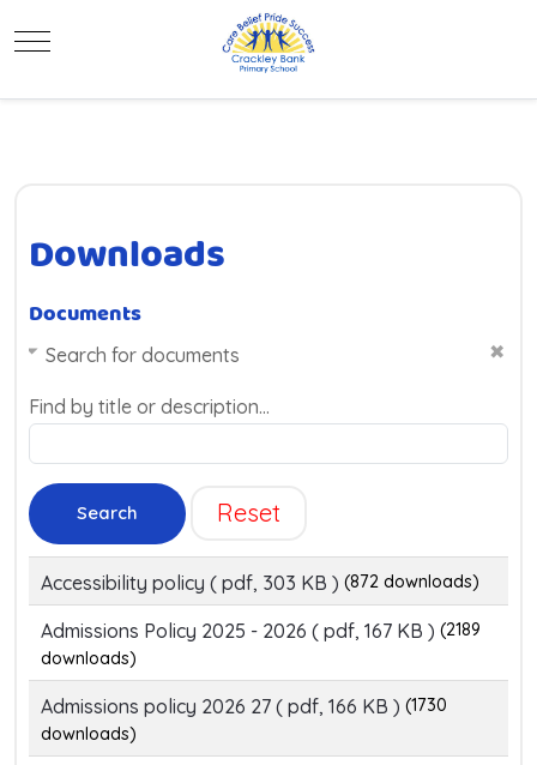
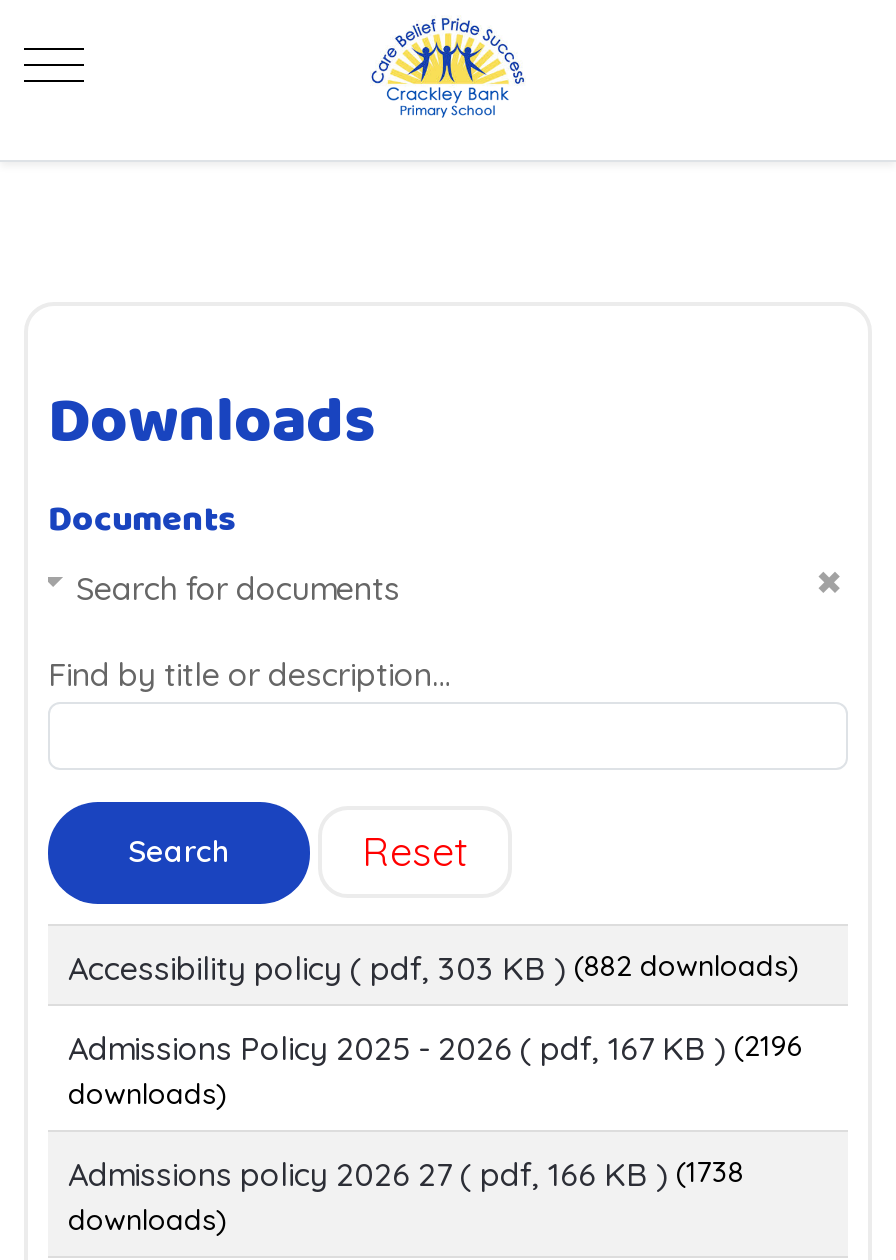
- Accessibility policy ( pdf, 303 KB ) (872 downloads)
+ Accessibility policy ( pdf, 303 KB ) (882 downloads)

- Admissions Policy 2025 - 2026 ( pdf, 167 KB ) (2189
+ Admissions Policy 2025 - 2026 ( pdf, 167 KB ) (2196

- Admissions policy 2026 27 ( pdf, 166 KB ) (1730
+ Admissions policy 2026 27 ( pdf, 166 KB ) (1738
